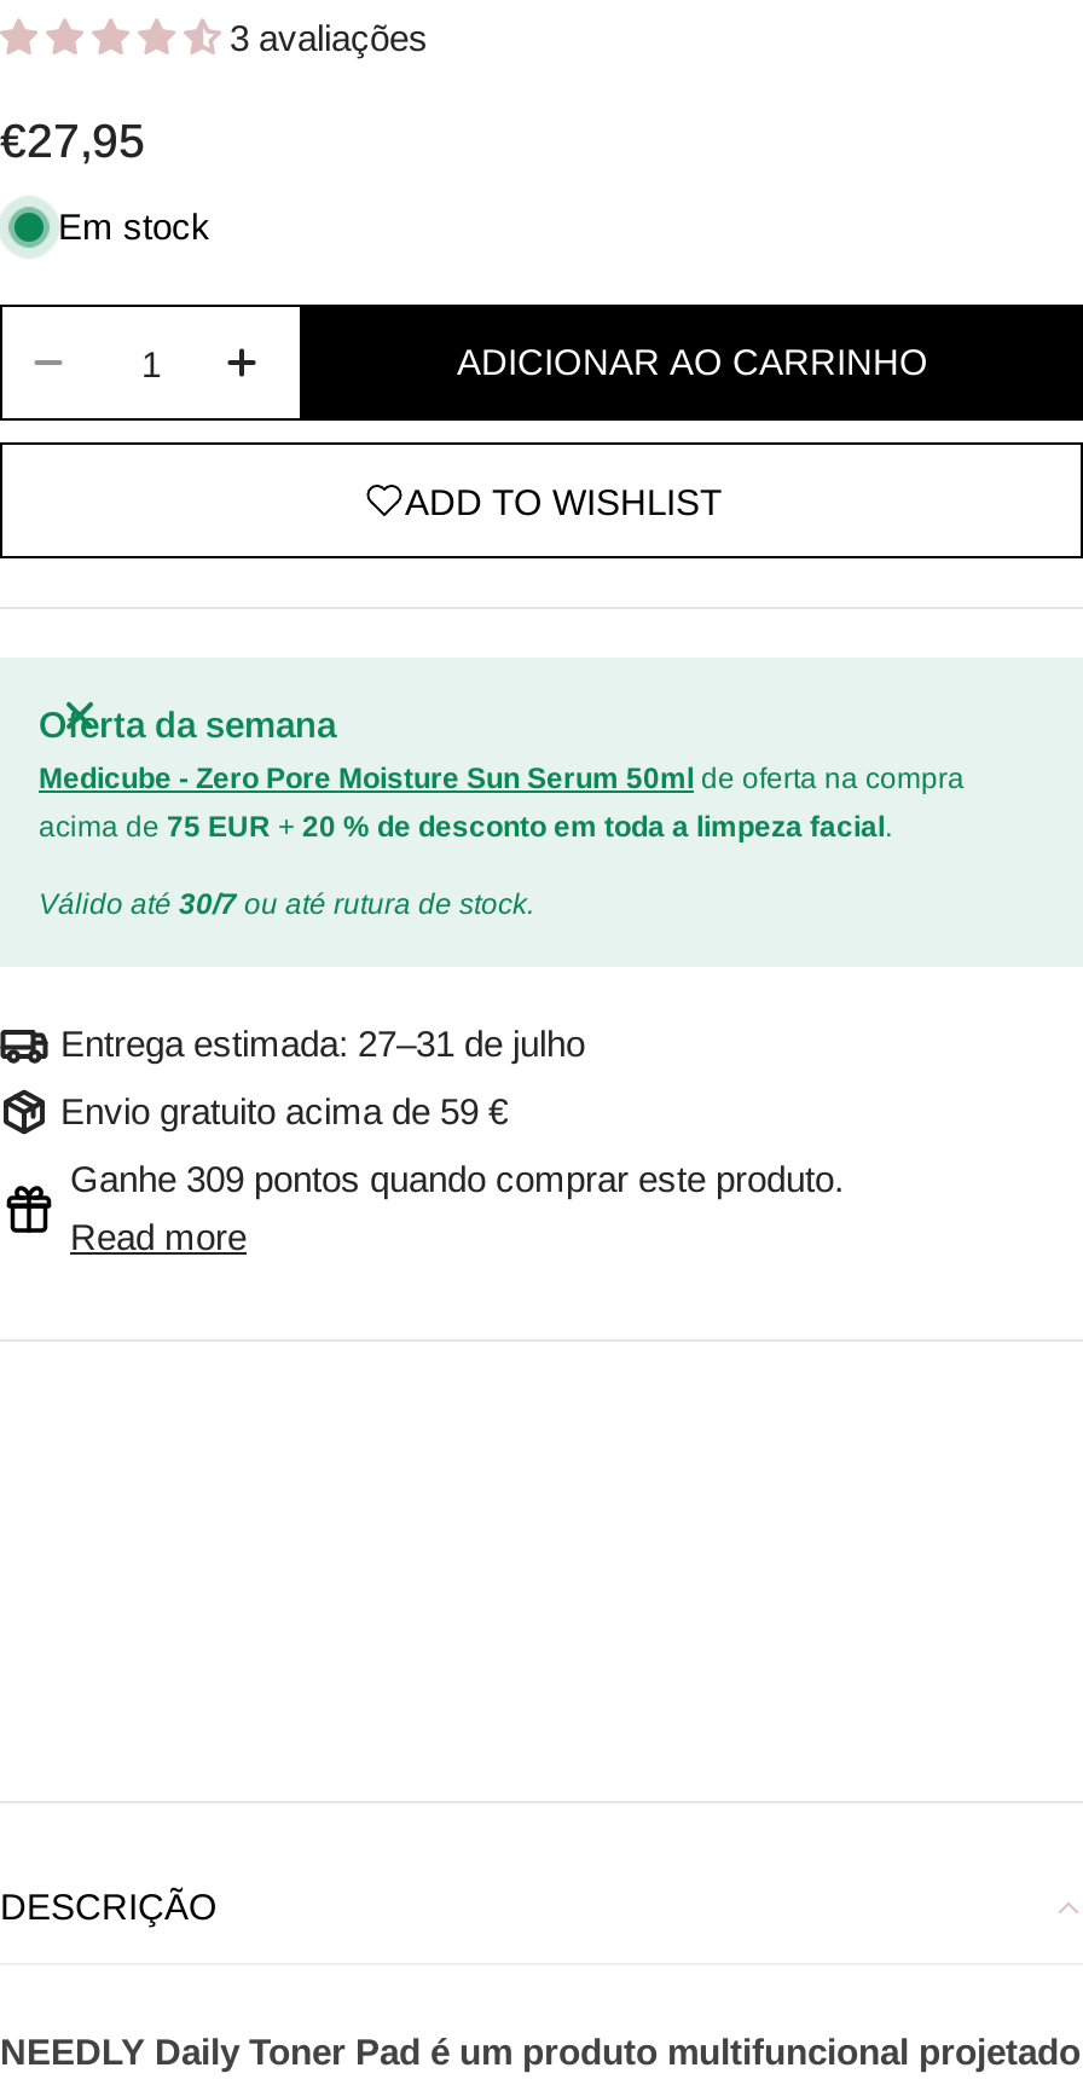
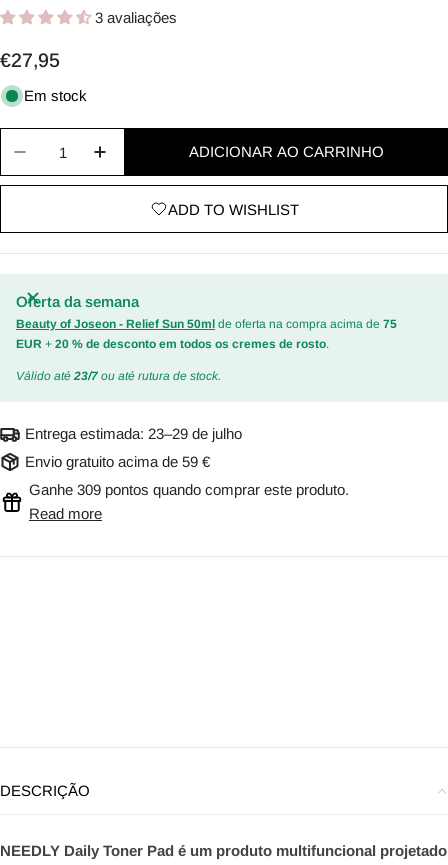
- Medicube - Zero Pore Moisture Sun Serum 50ml de oferta na compra
- acima de 75 EUR + 20 % de desconto em toda a limpeza facial.
+ Beauty of Joseon - Relief Sun 50ml de oferta na compra acima de 75
+ EUR + 20 % de desconto em todos os cremes de rosto.

- Válido até 30/7 ou até rutura de stock.
+ Válido até 23/7 ou até rutura de stock.

- Entrega estimada: 27–31 de julho
+ Entrega estimada: 23–29 de julho
